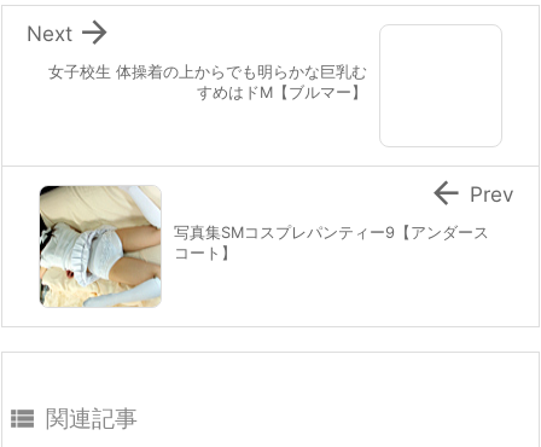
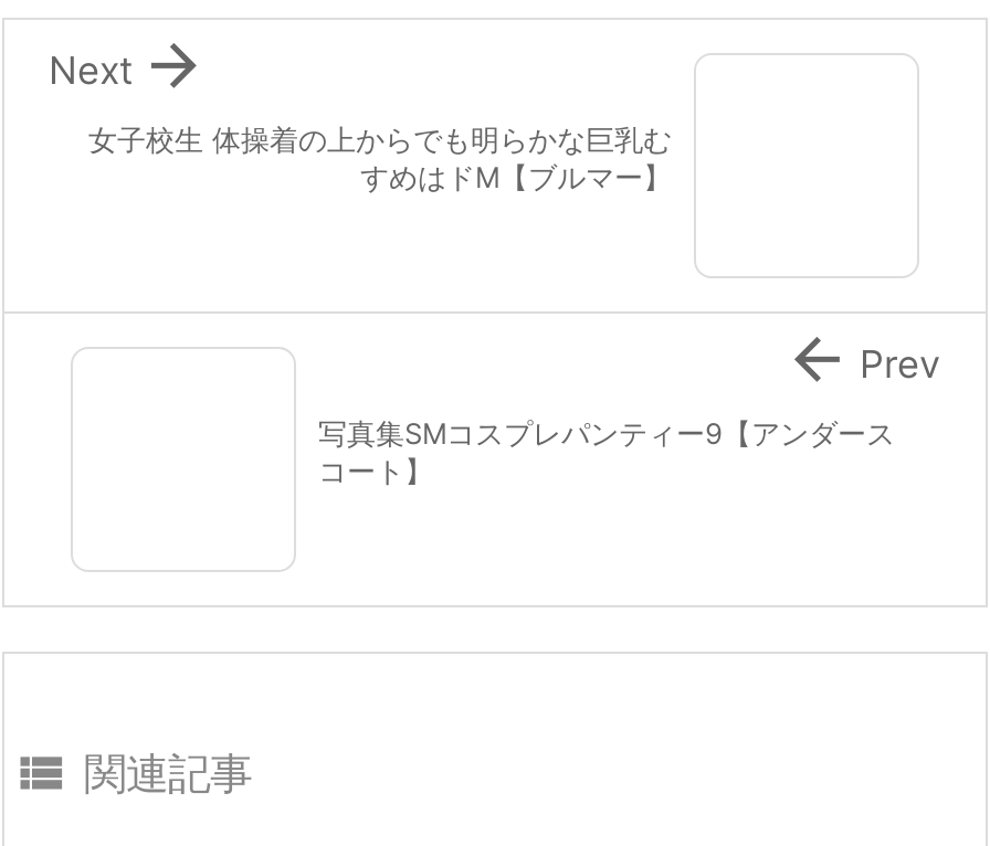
- [image]
